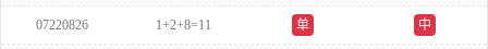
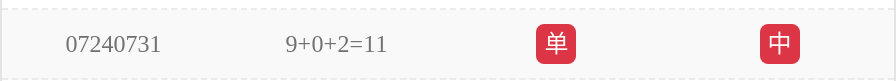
- 07220826
+ 07240731

- 1+2+8=11
+ 9+0+2=11
